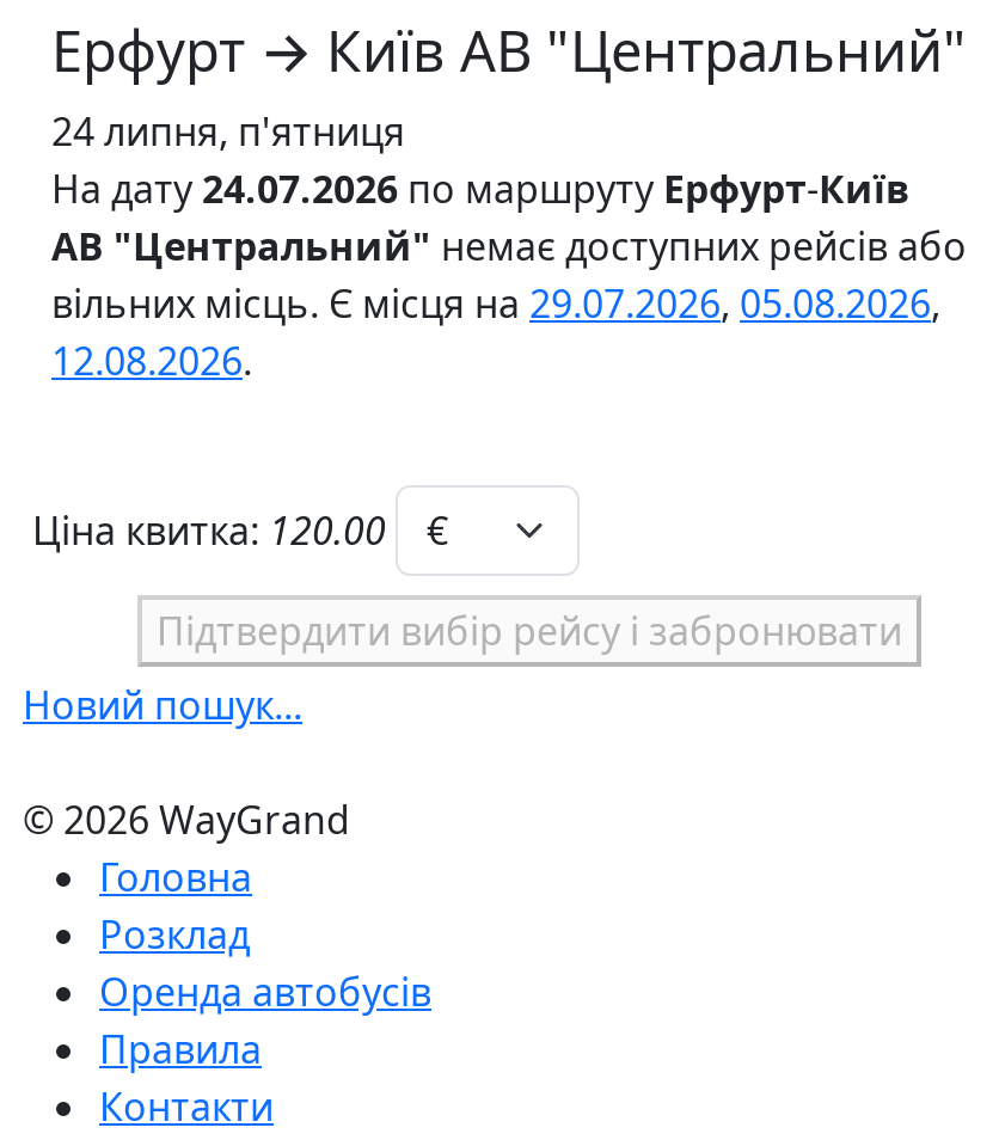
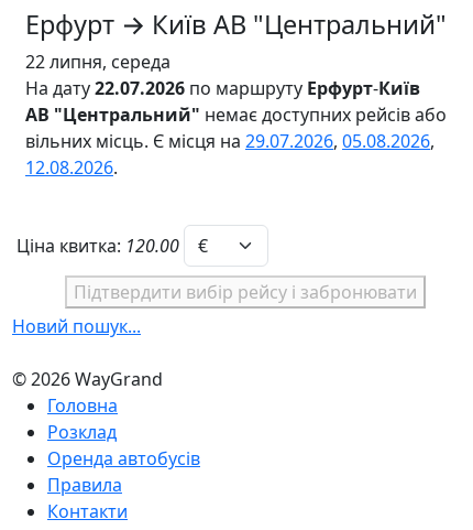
- 24 липня, п'ятниця
+ 22 липня, середа

- На дату 24.07.2026 по маршруту Ерфурт-Київ
+ На дату 22.07.2026 по маршруту Ерфурт-Київ
